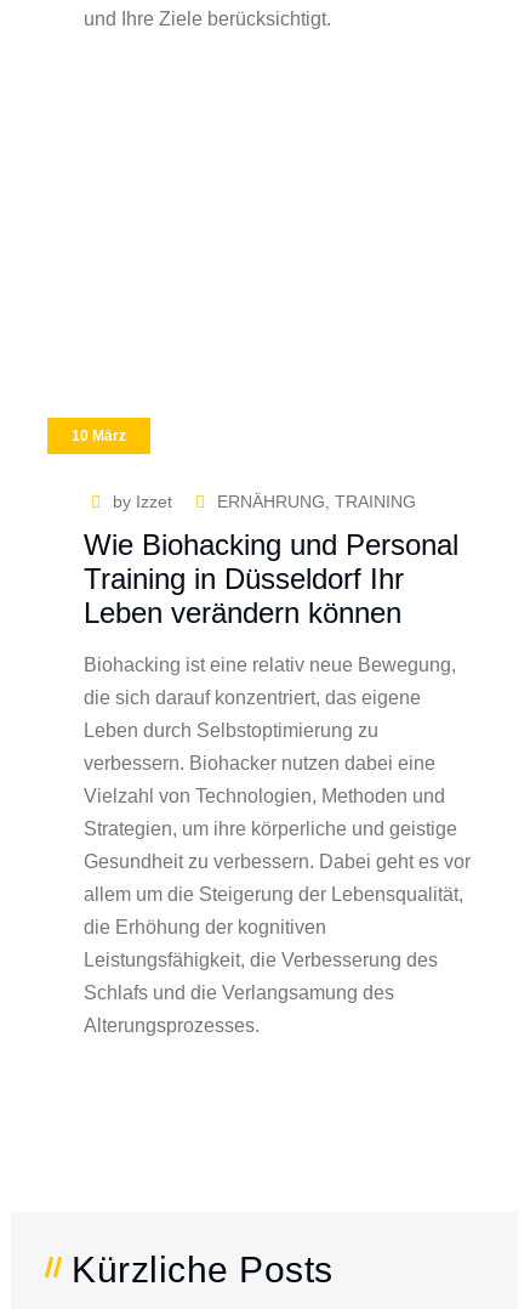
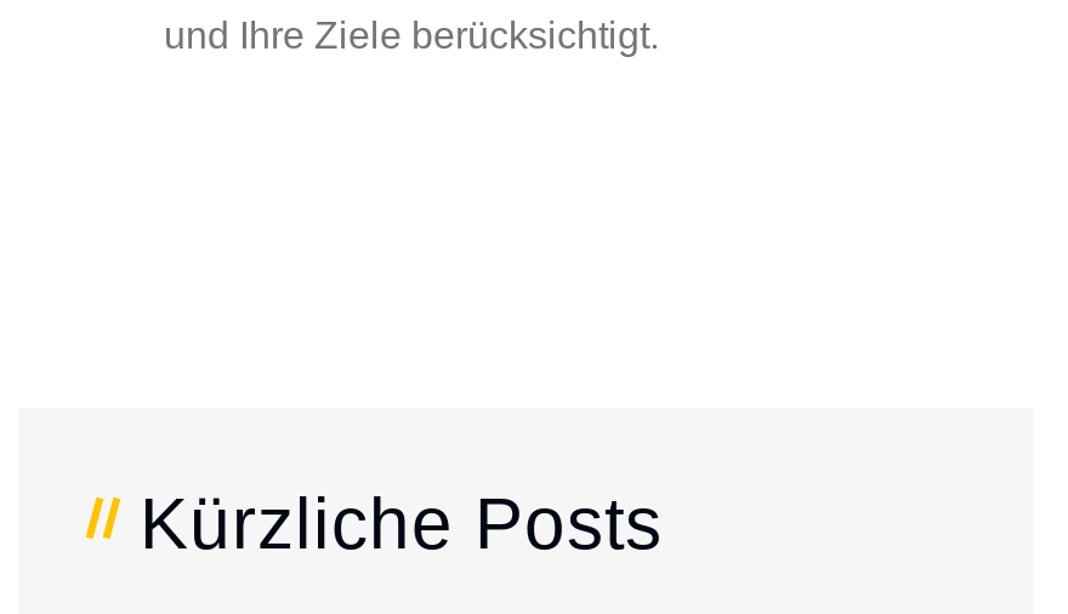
- 10 März
- by Izzet
- ERNÄHRUNG, TRAINING
- Wie Biohacking und Personal
- Training in Düsseldorf Ihr
- Leben verändern können
- Biohacking ist eine relativ neue Bewegung,
- die sich darauf konzentriert, das eigene
- Leben durch Selbstoptimierung zu
- verbessern. Biohacker nutzen dabei eine
- Vielzahl von Technologien, Methoden und
- Strategien, um ihre körperliche und geistige
- Gesundheit zu verbessern. Dabei geht es vor
- allem um die Steigerung der Lebensqualität,
- die Erhöhung der kognitiven
- Leistungsfähigkeit, die Verbesserung des
- Schlafs und die Verlangsamung des
- Alterungsprozesses.
